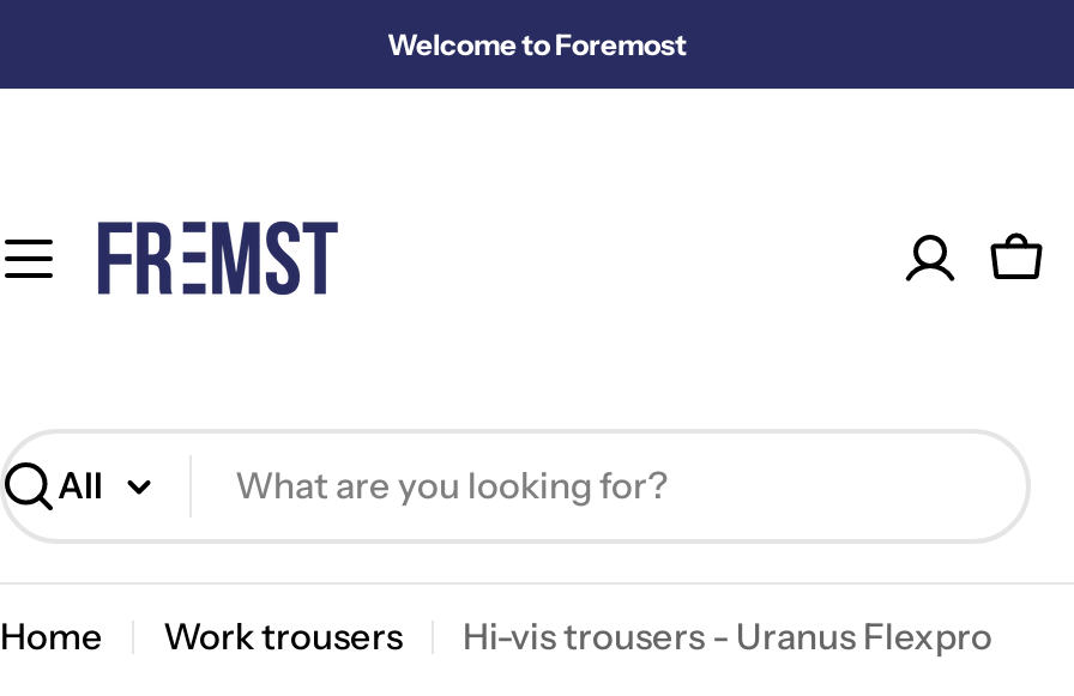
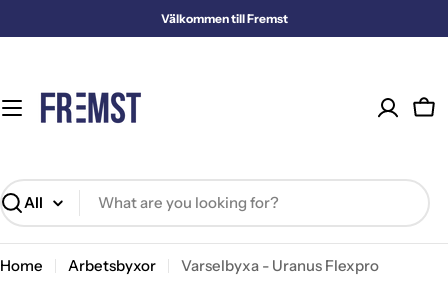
- Welcome to Foremost
+ Välkommen till Fremst

- Work trousers
- Hi-vis trousers - Uranus Flexpro
+ Arbetsbyxor
+ Varselbyxa - Uranus Flexpro
